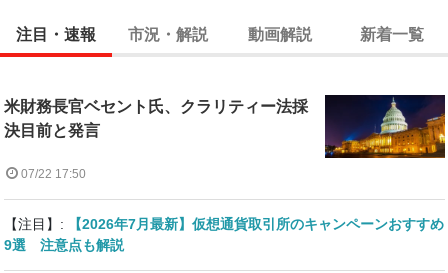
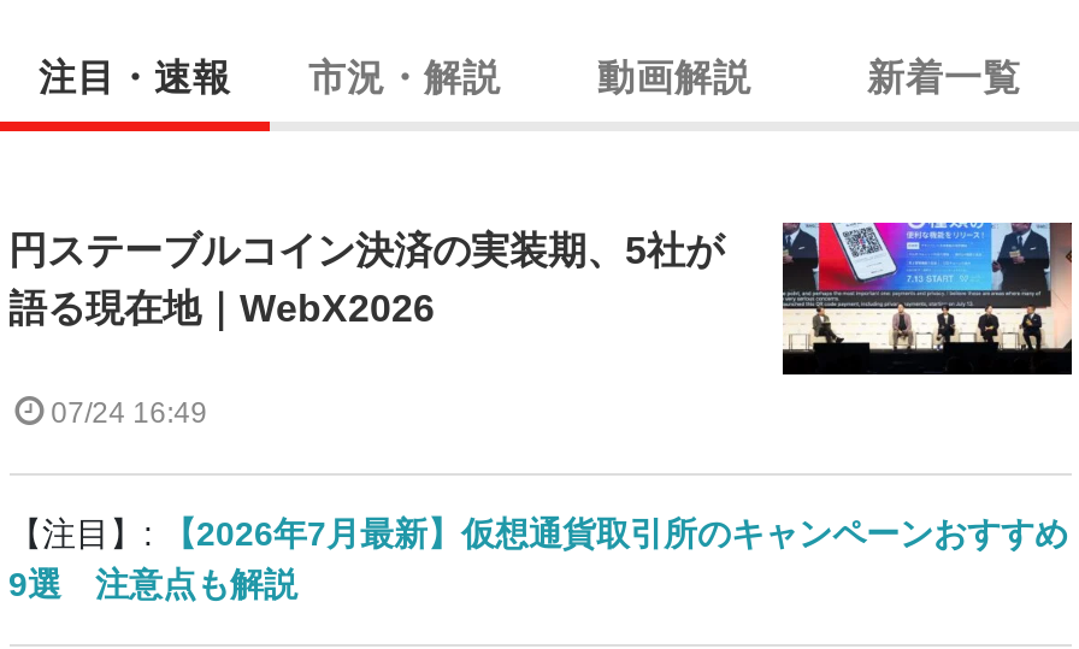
- [image]
- 米財務長官ベセント氏、クラリティー法採
- 決目前と発言
+ [image]
+ 円ステーブルコイン決済の実装期、5社が
+ 語る現在地｜WebX2026

- 07/22 17:50
+ 07/24 16:49
